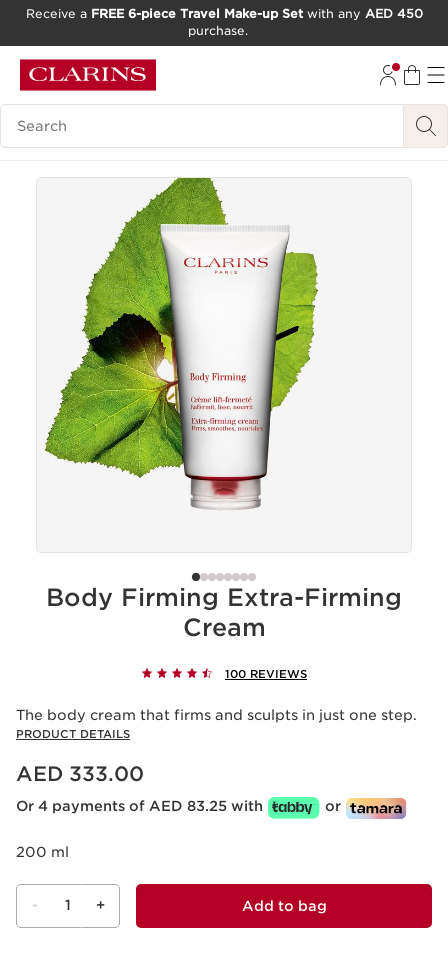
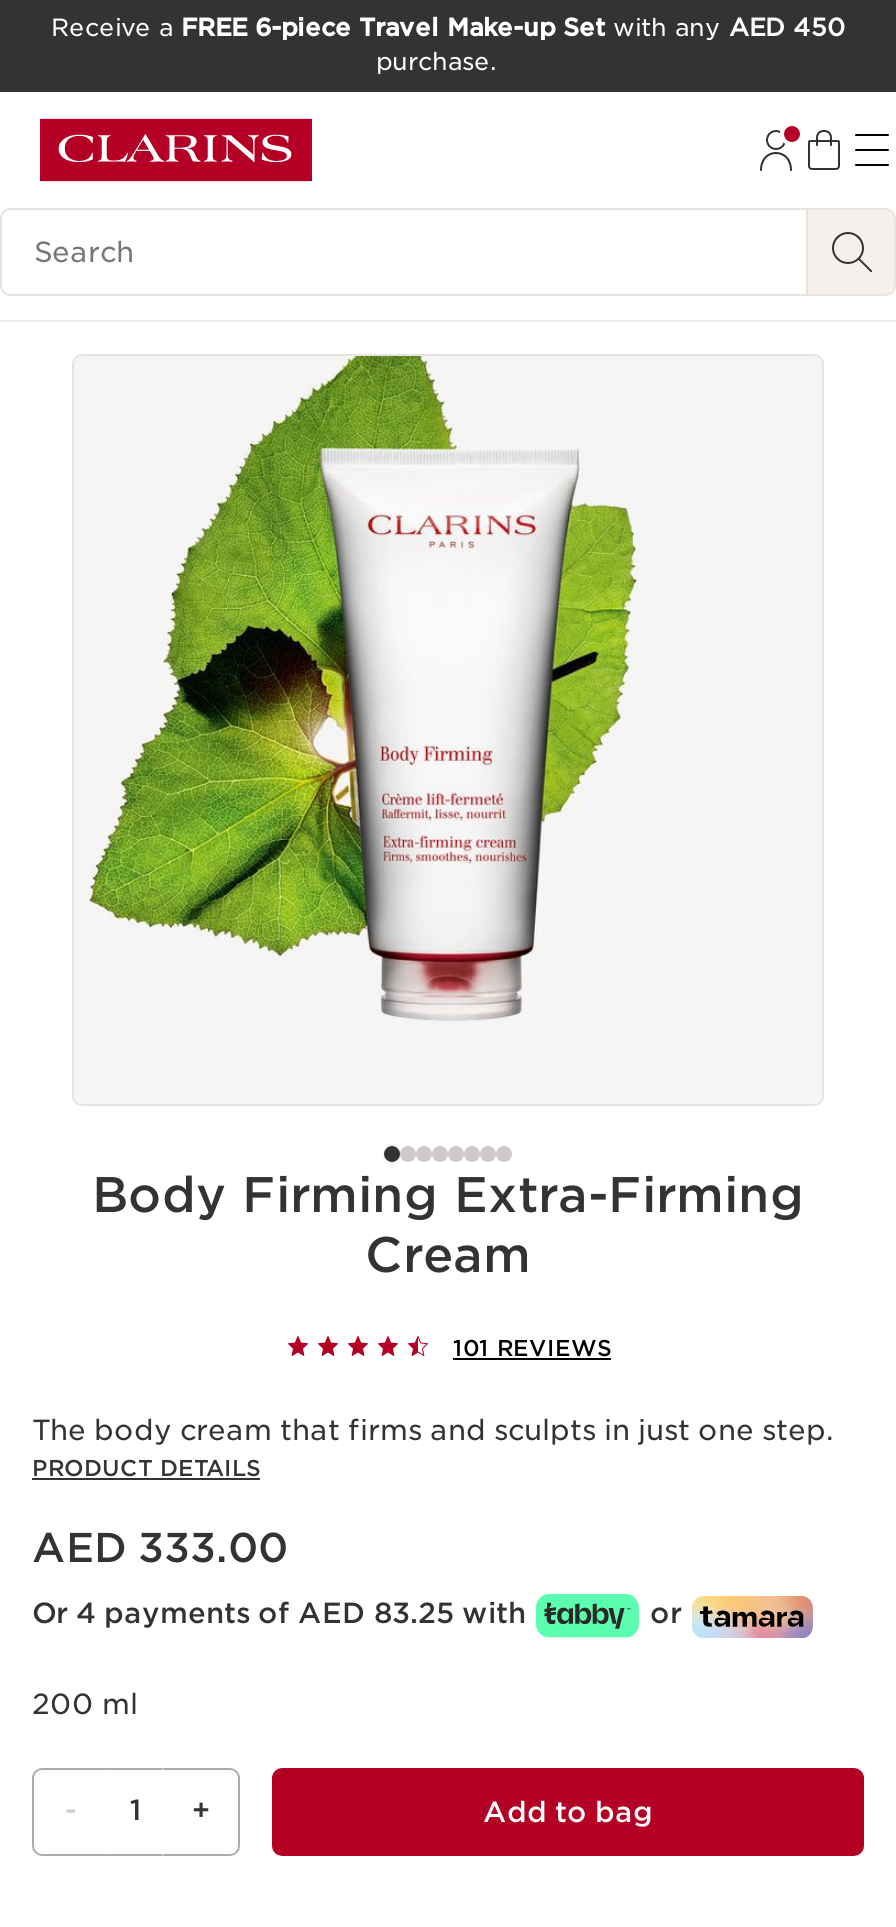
- 100 REVIEWS
+ 101 REVIEWS
